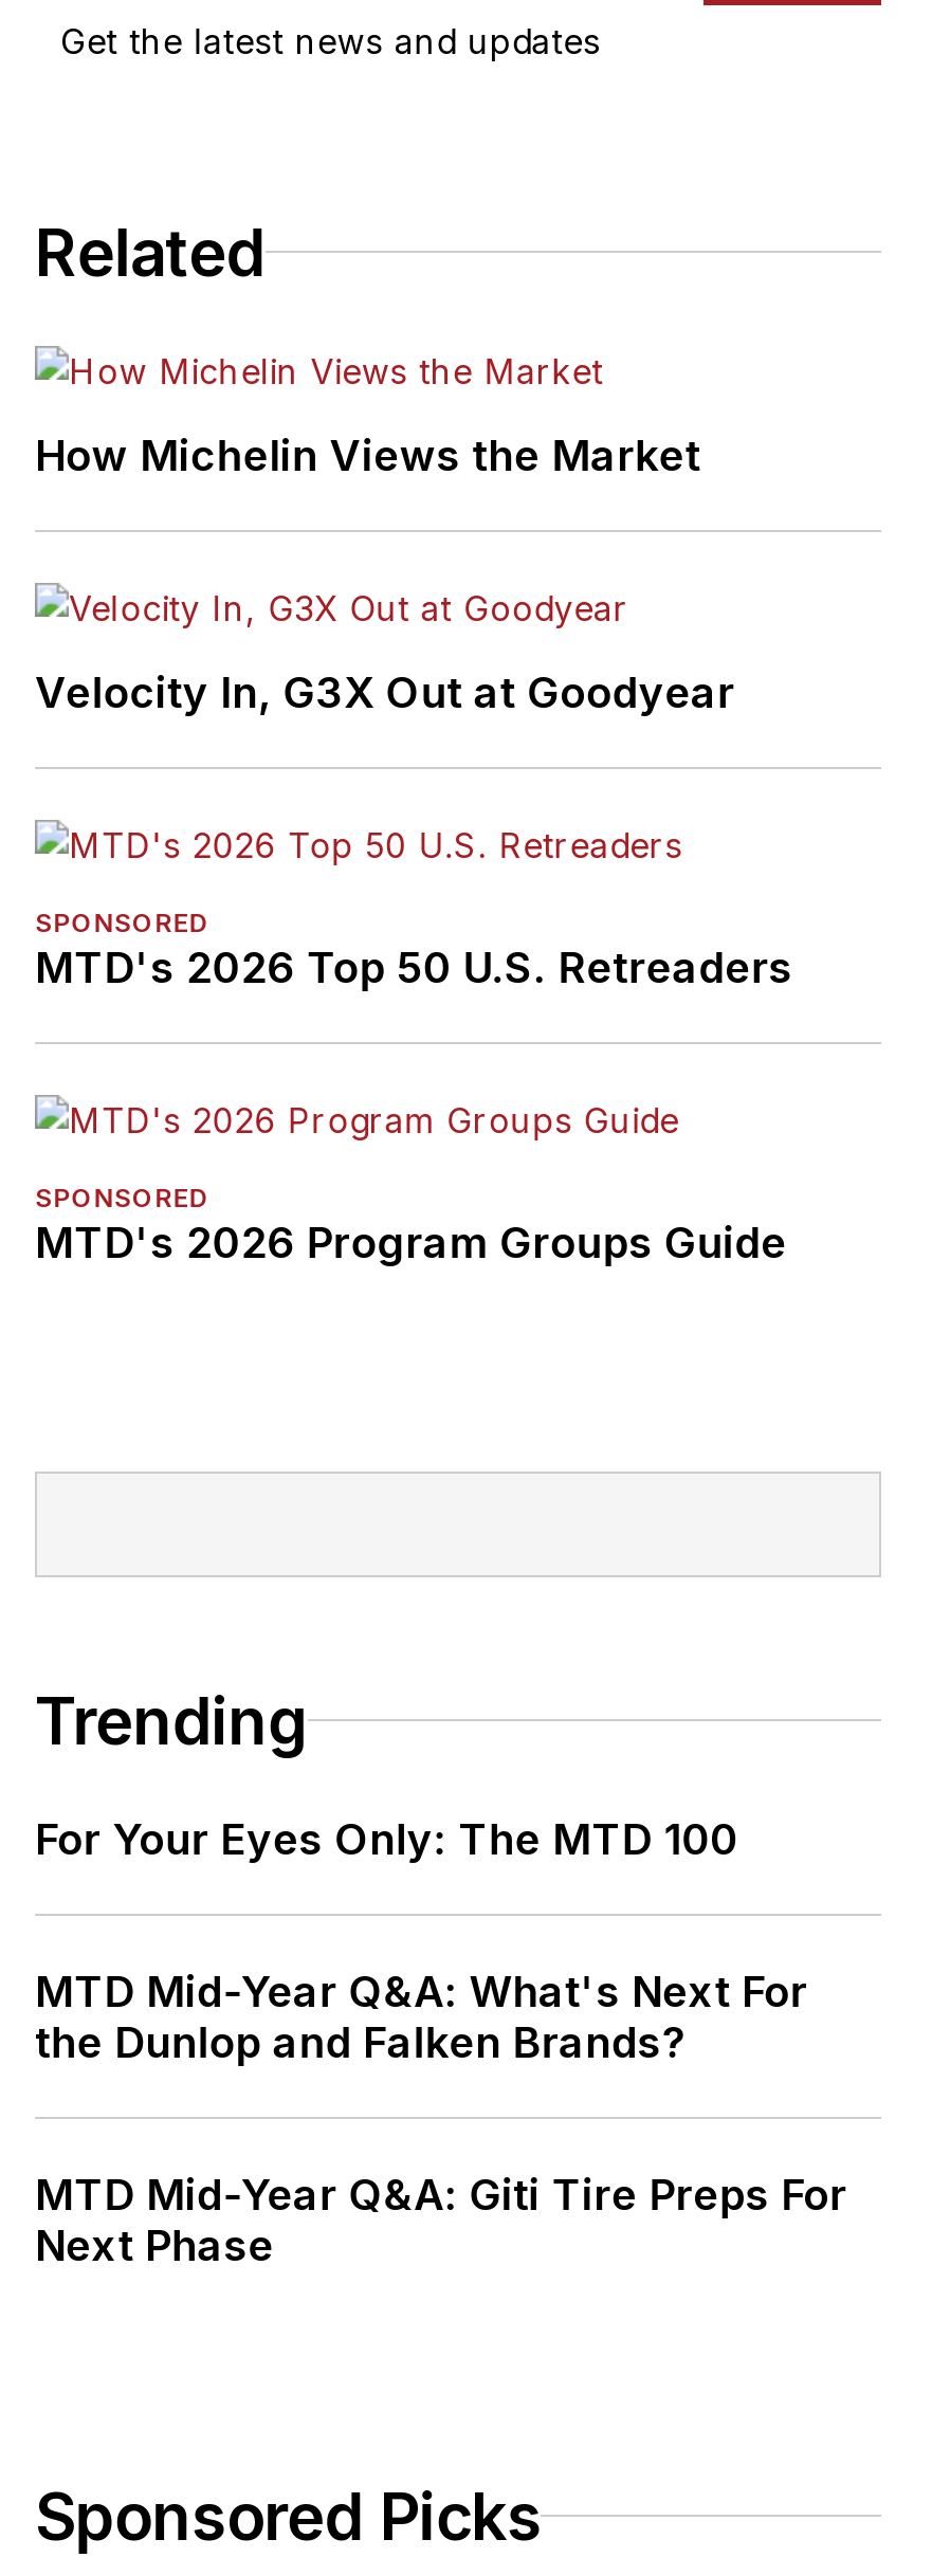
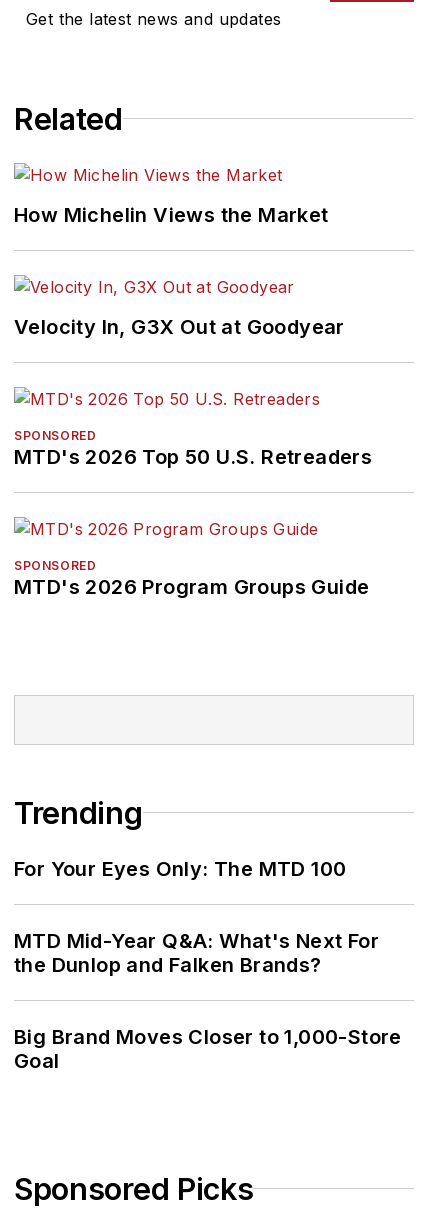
- MTD Mid-Year Q&A: Giti Tire Preps For
- Next Phase
+ Big Brand Moves Closer to 1,000-Store
+ Goal
